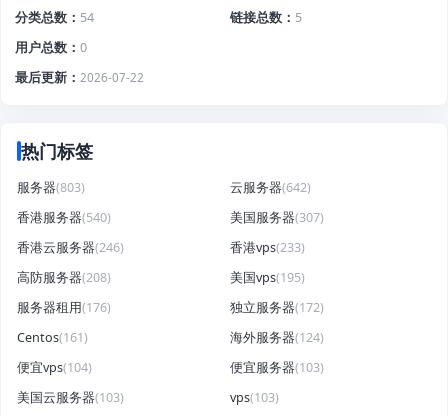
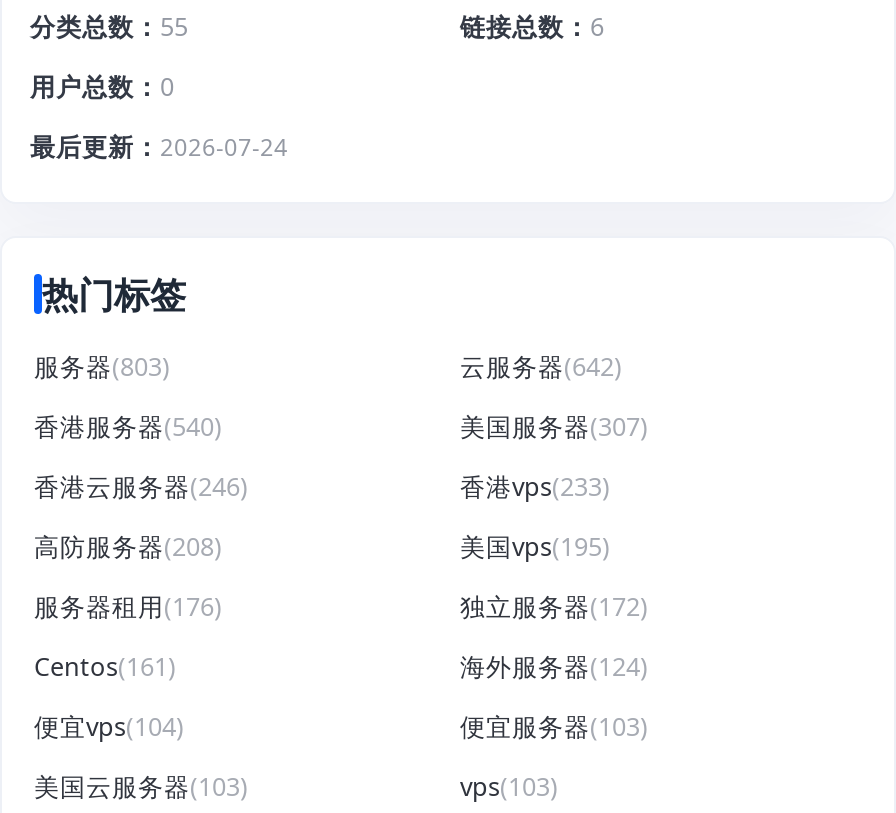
- 分类总数 54
+ 分类总数 55

- 链接总数 5
+ 链接总数 6

- 最后更新 2026-07-22
+ 最后更新 2026-07-24
